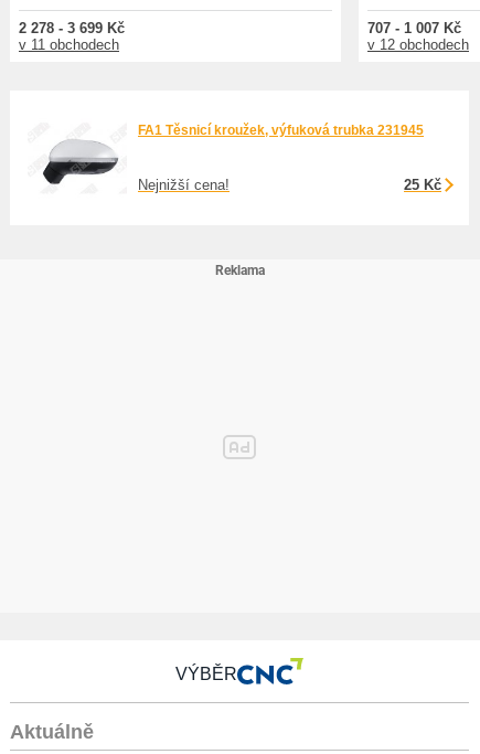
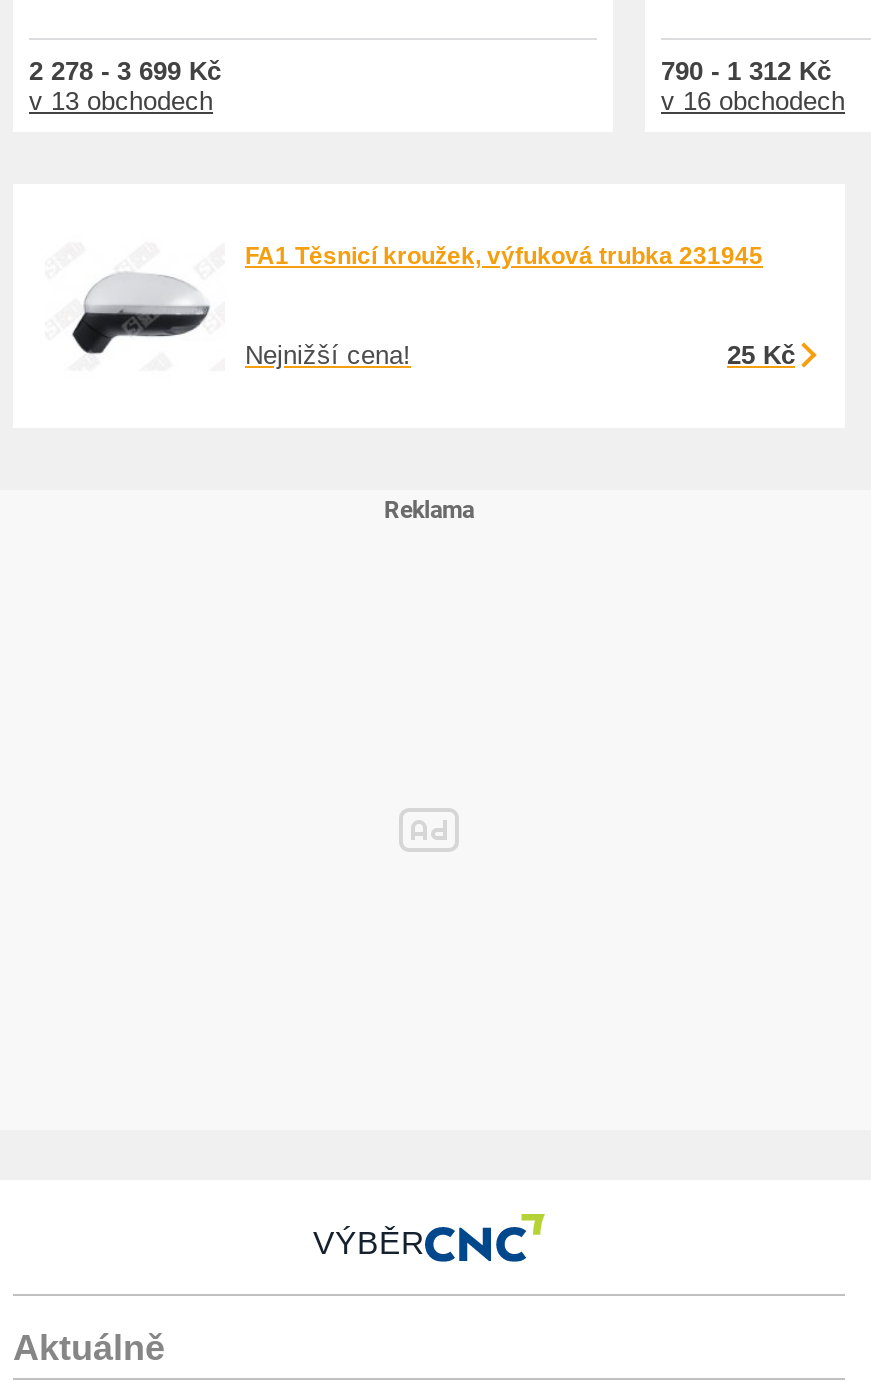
- 707 - 1 007 Kč
+ 790 - 1 312 Kč

- v 11 obchodech
+ v 13 obchodech

- v 12 obchodech
+ v 16 obchodech
